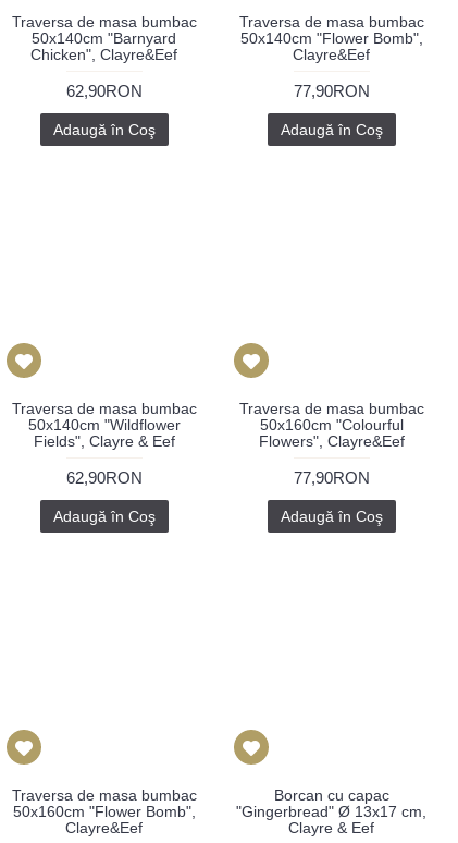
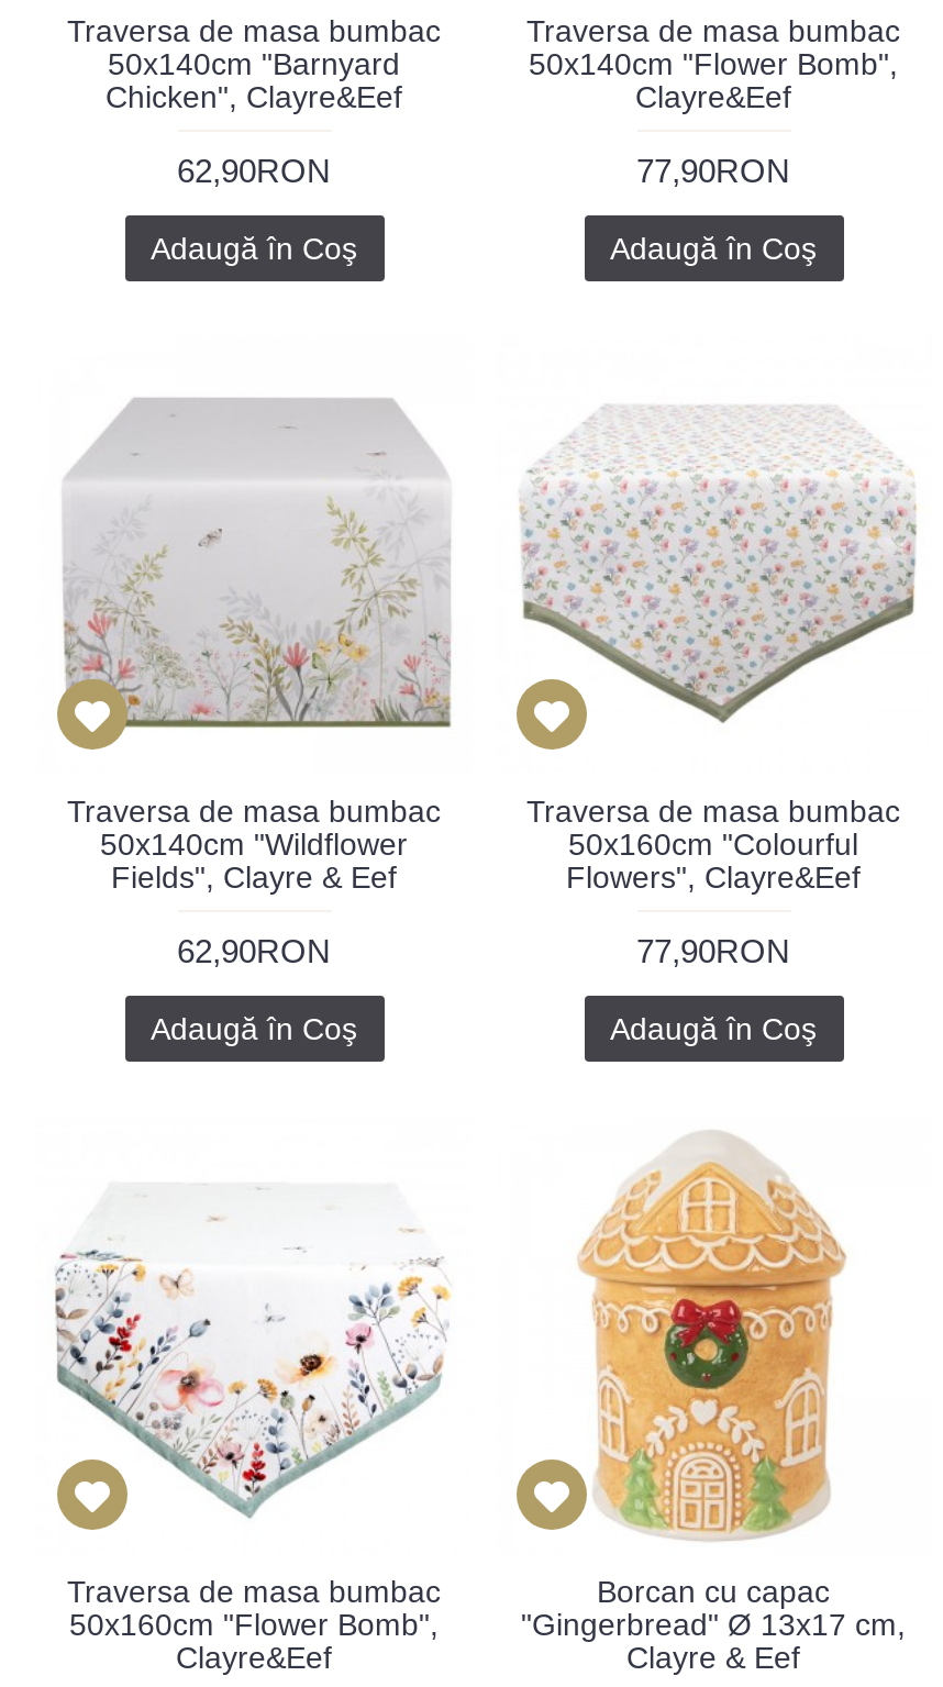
+ [image]

+ [image]

+ [image]

+ [image]
